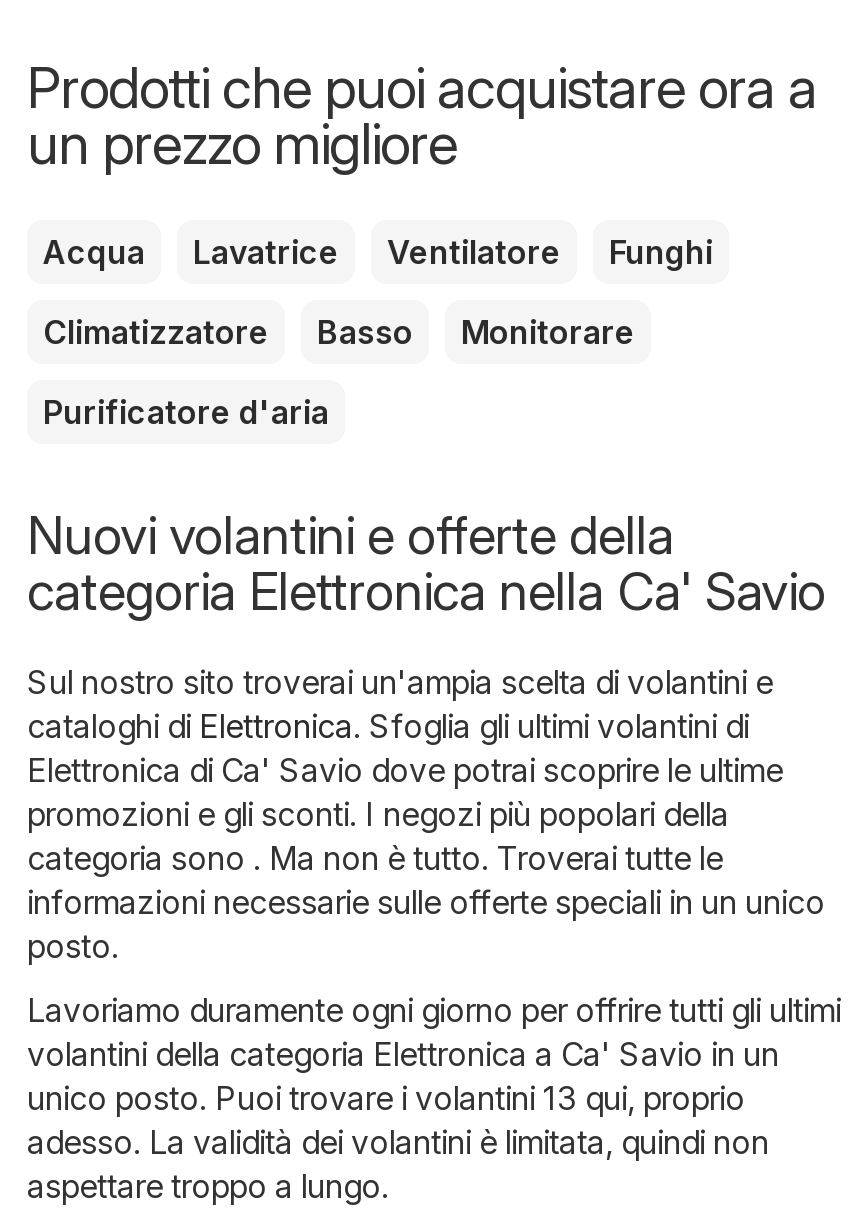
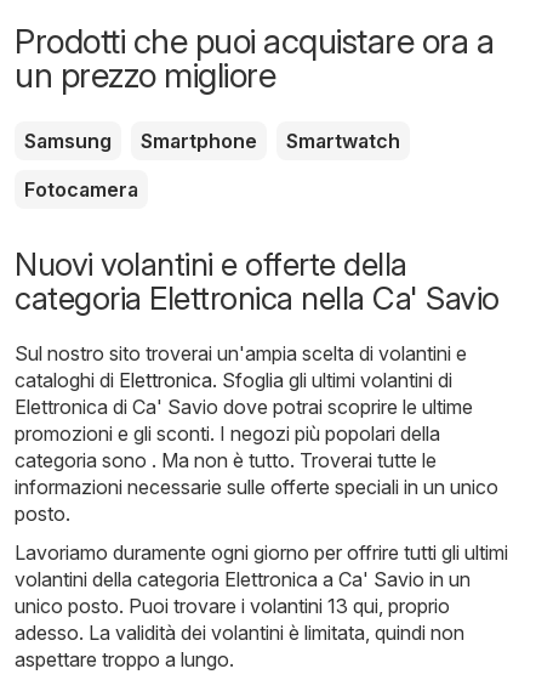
- Acqua
- Lavatrice
- Ventilatore
- Funghi
- Climatizzatore
- Basso
- Monitorare
- Purificatore d'aria
+ Samsung
+ Smartphone
+ Smartwatch
+ Fotocamera
